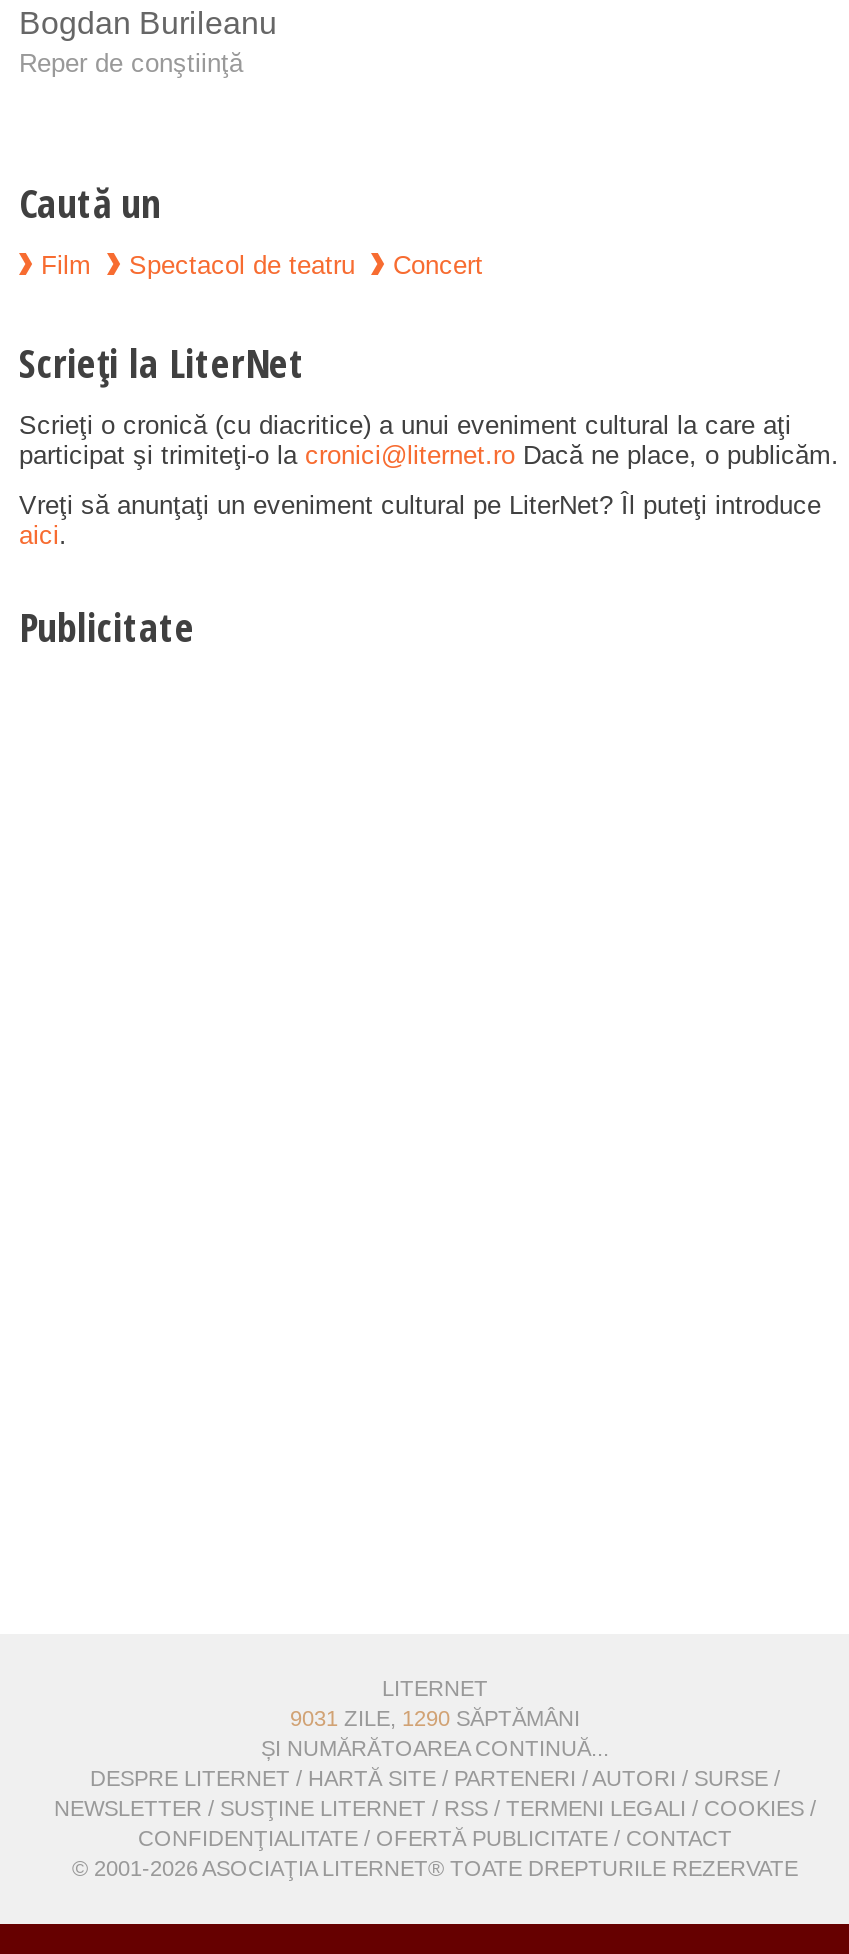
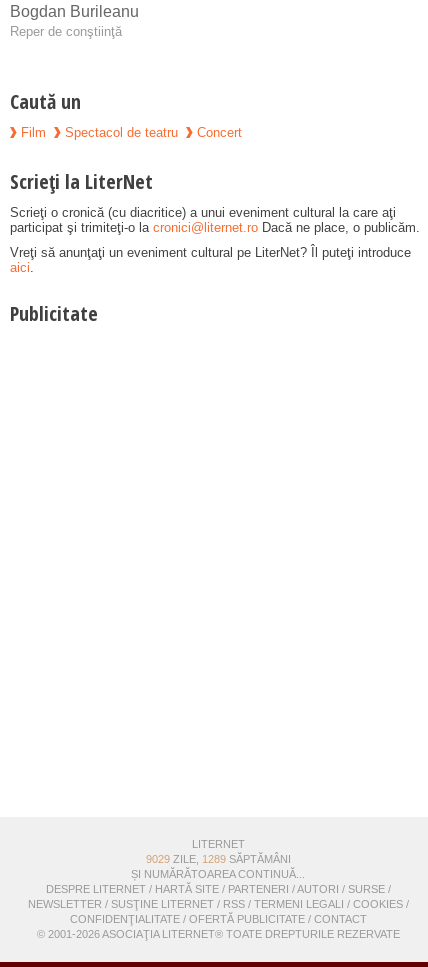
- 9031 ZILE, 1290 SĂPTĂMÂNI
+ 9029 ZILE, 1289 SĂPTĂMÂNI
